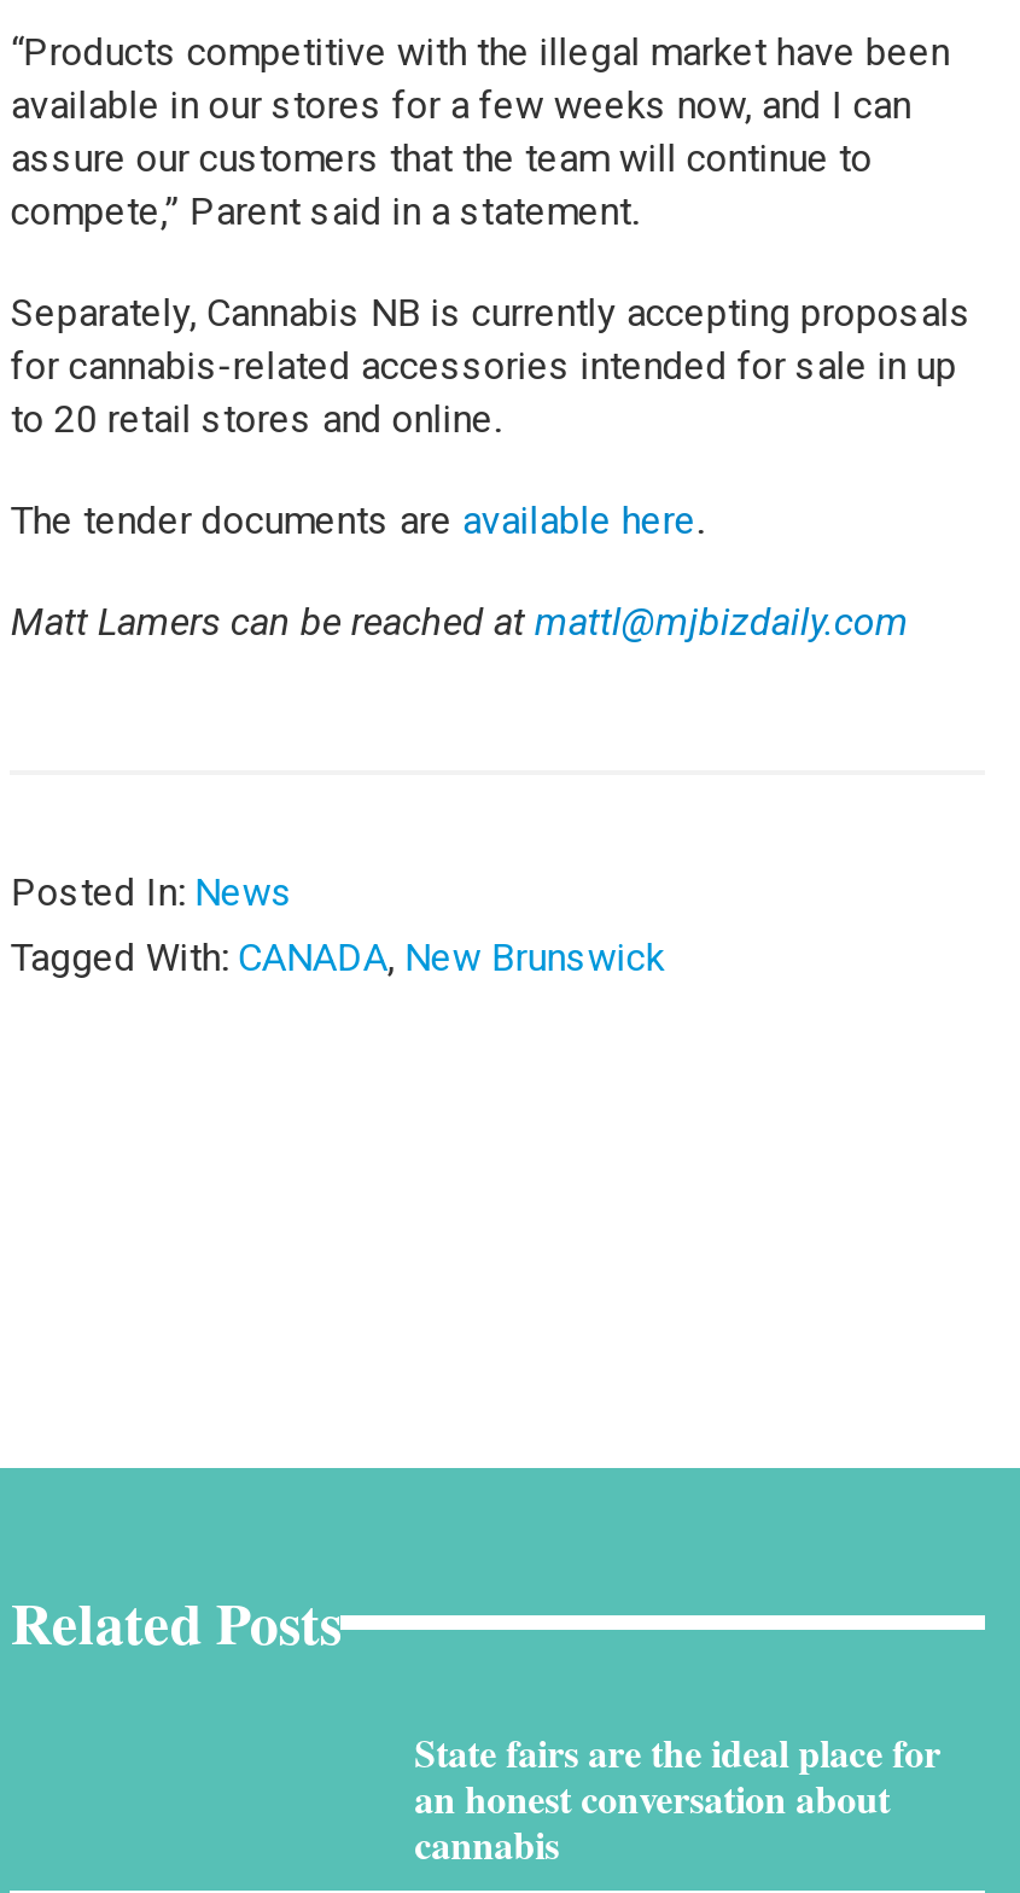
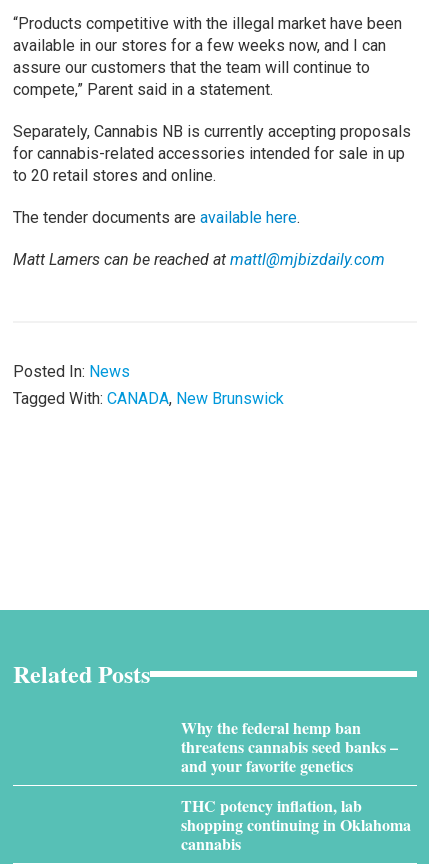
- State fairs are the ideal place for
- an honest conversation about
+ Why the federal hemp ban
+ threatens cannabis seed banks –
+ and your favorite genetics
+ THC potency inflation, lab
+ shopping continuing in Oklahoma
